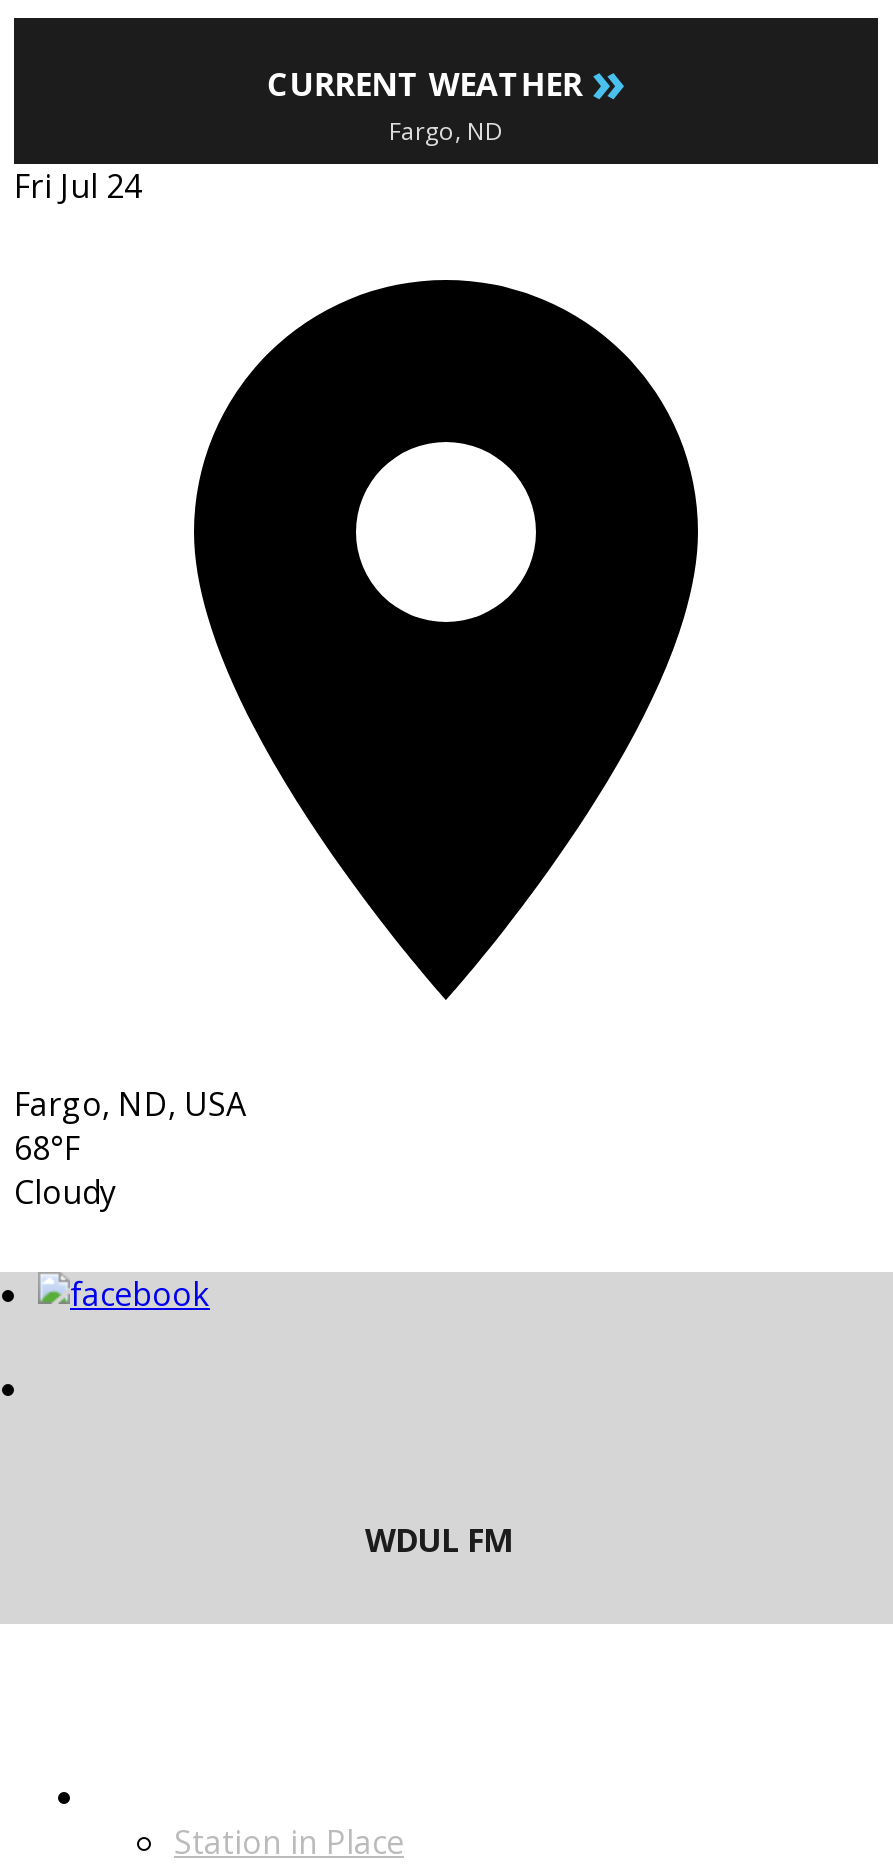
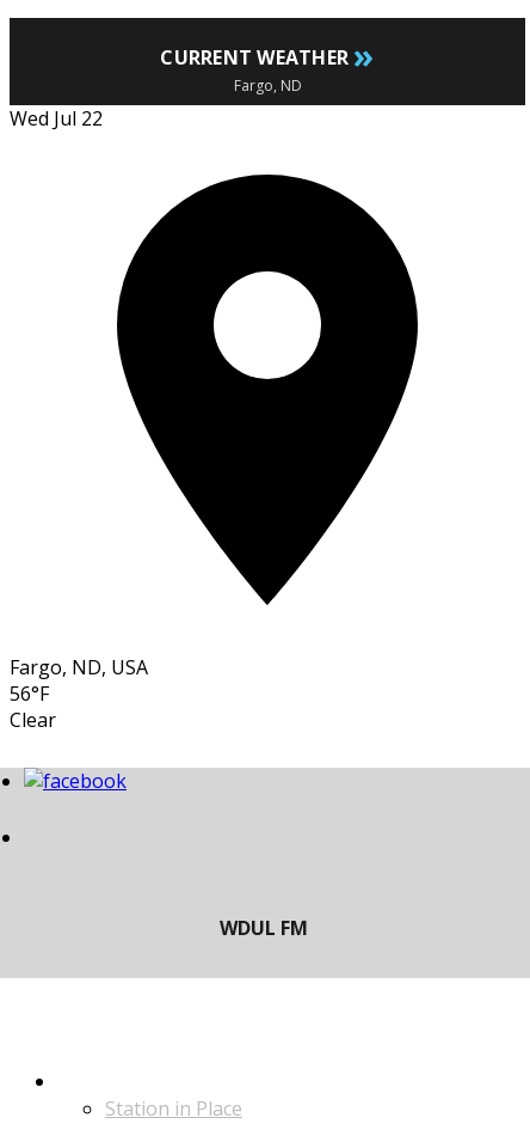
- Fri Jul 24
+ Wed Jul 22

- 68°F
- Cloudy
+ 56°F
+ Clear
